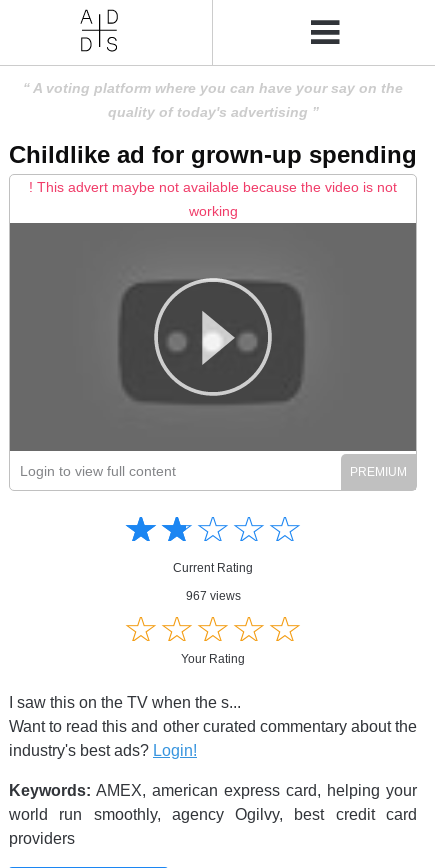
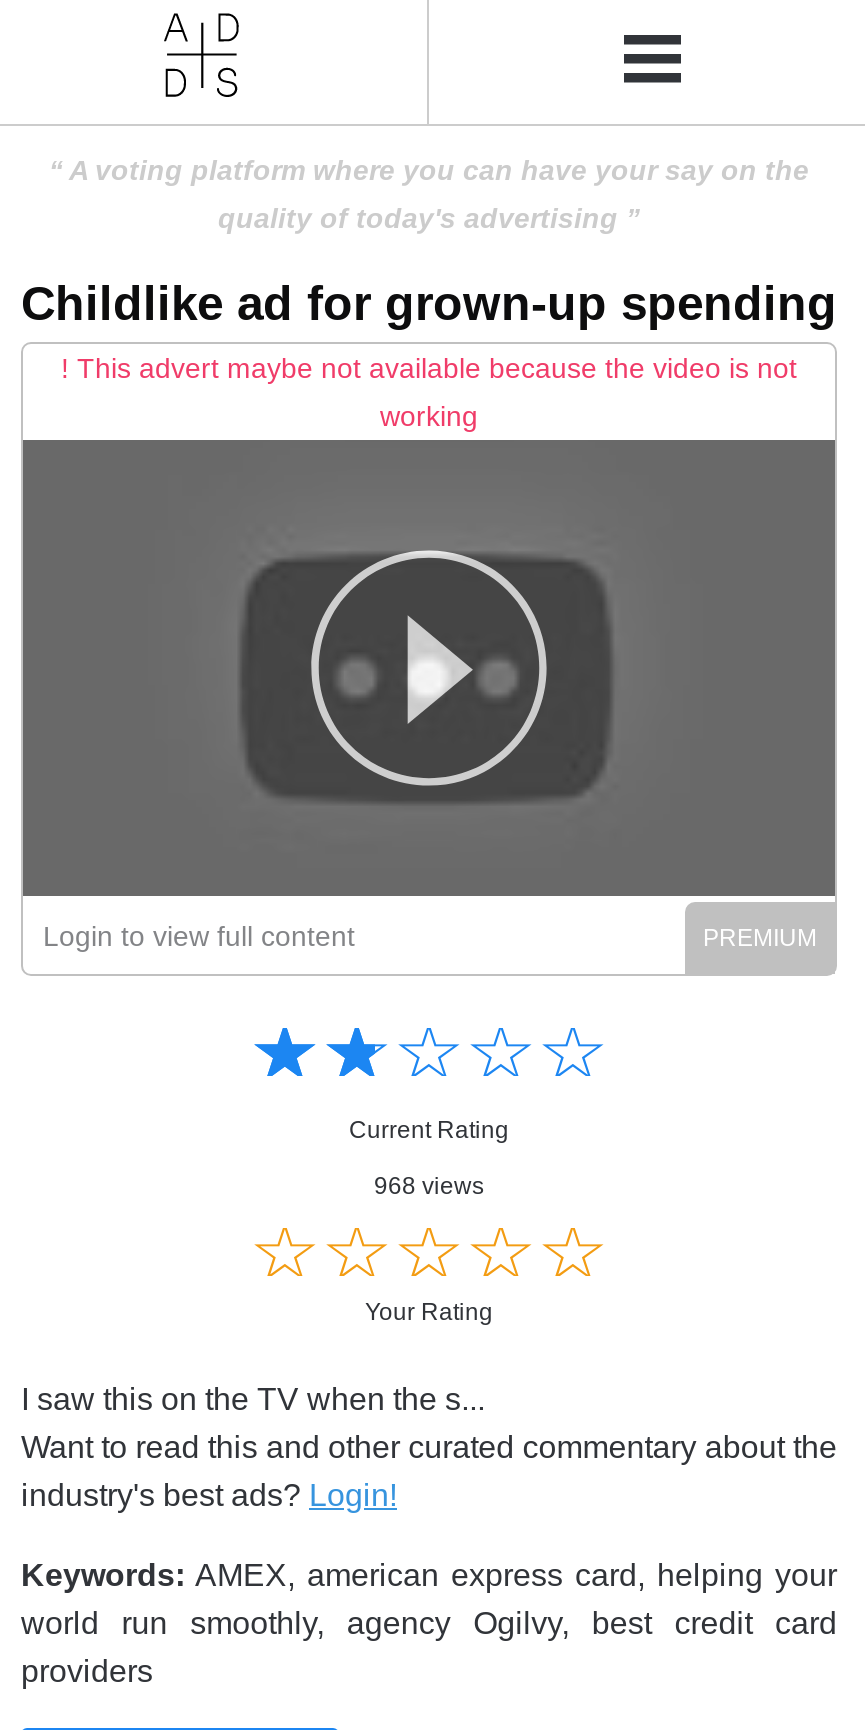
- 967 views
+ 968 views
